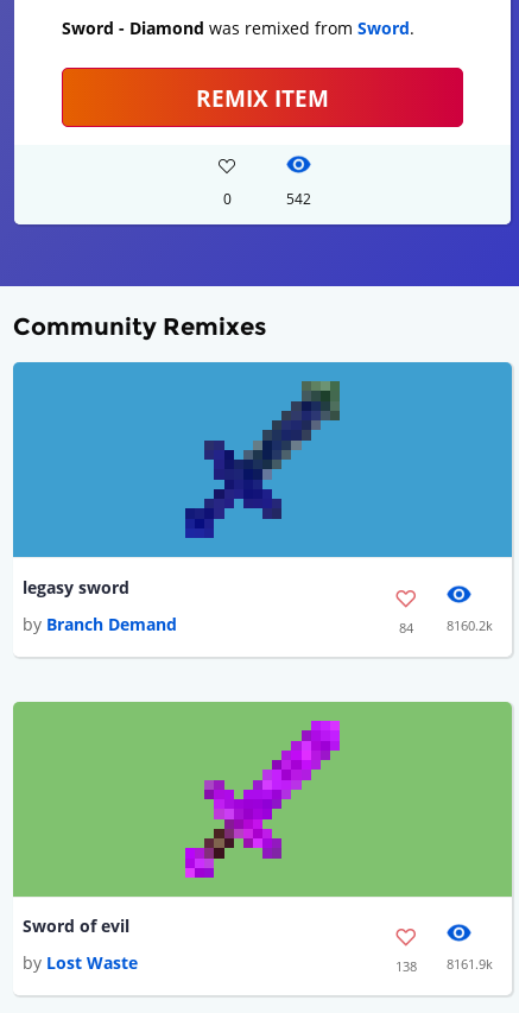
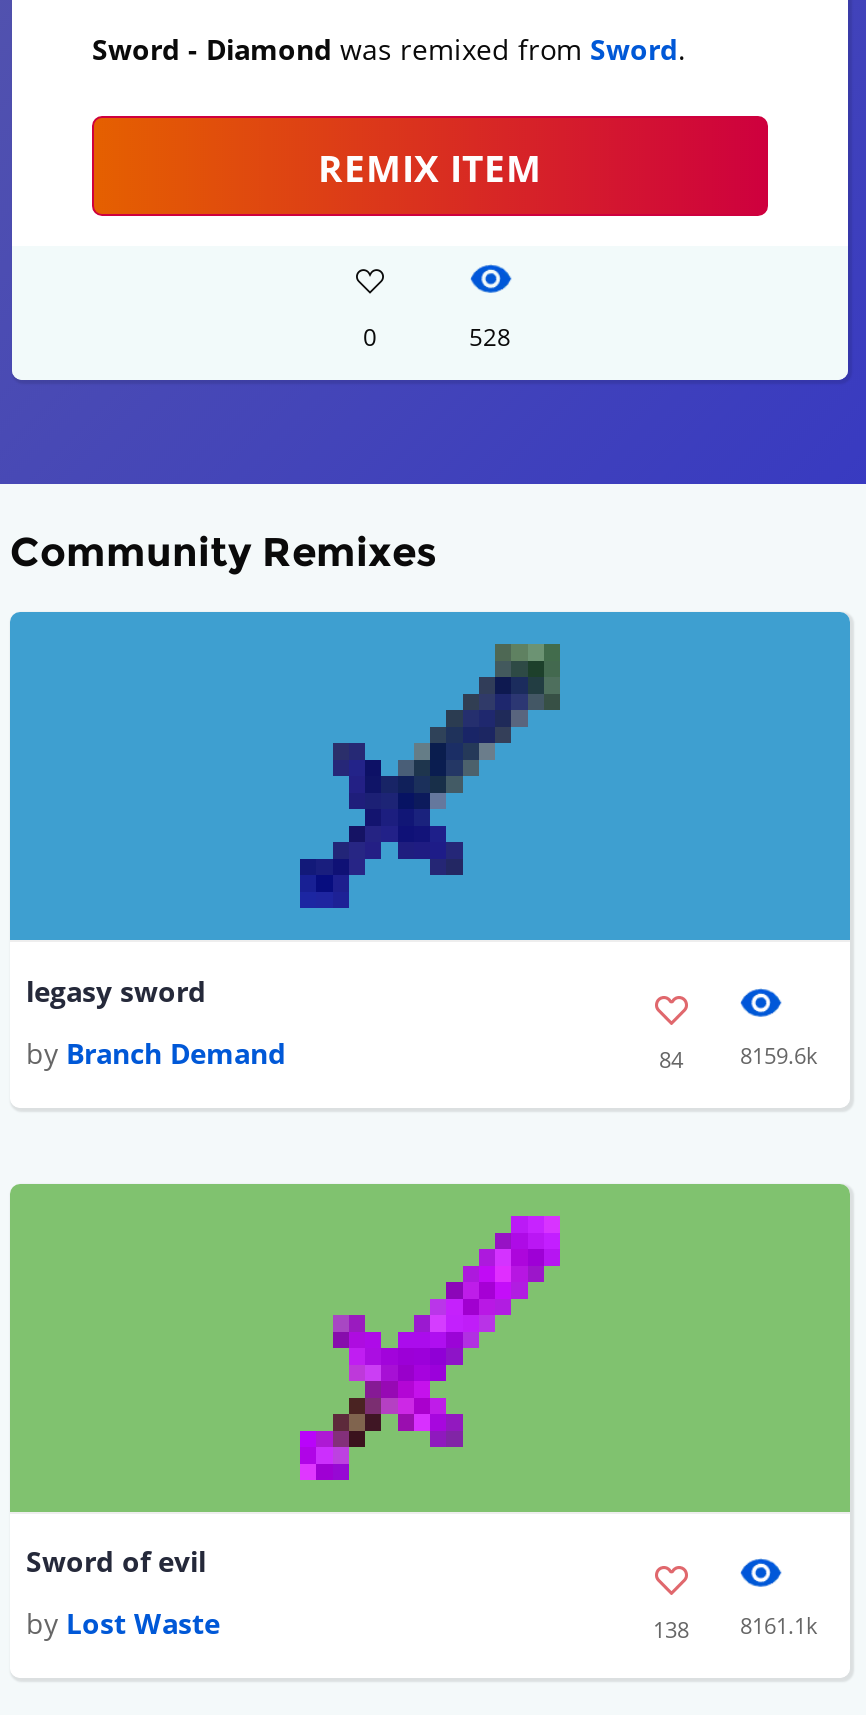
- 542
+ 528

- 84 8160.2k
+ 84 8159.6k

- 138 8161.9k
+ 138 8161.1k
